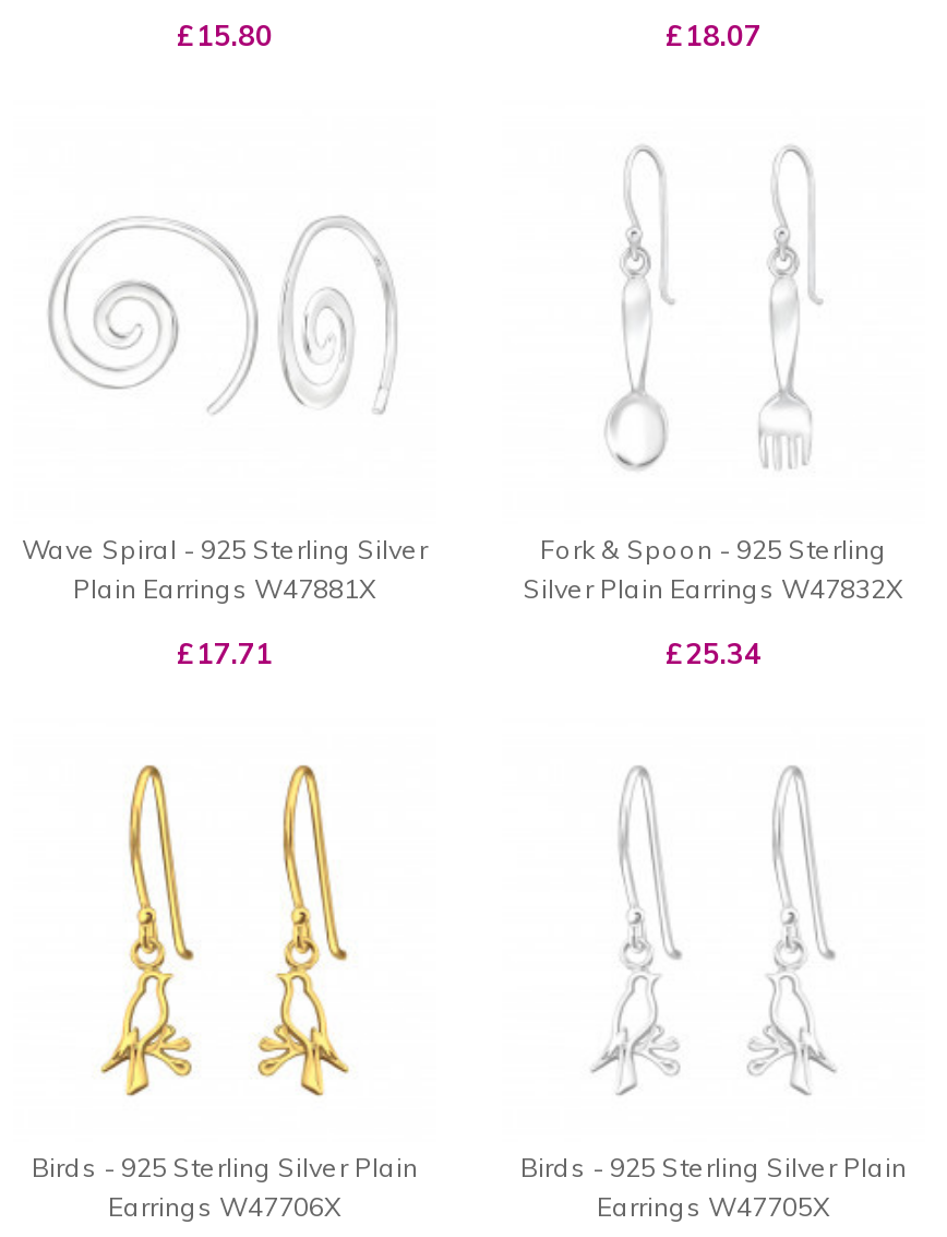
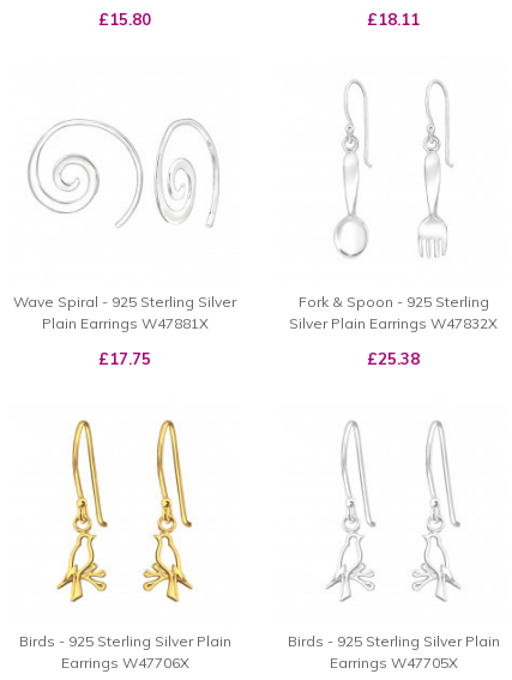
- £18.07
+ £18.11

- £17.71
+ £17.75

- £25.34
+ £25.38
